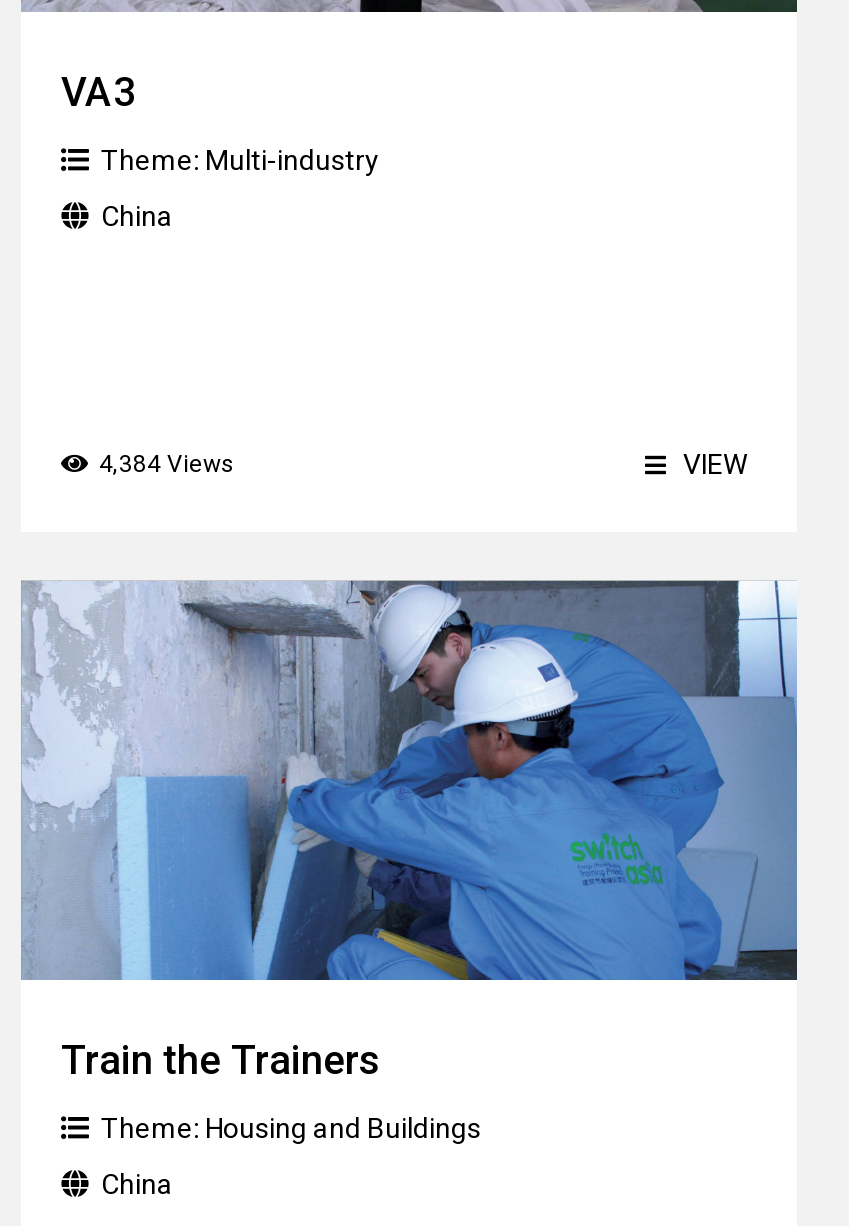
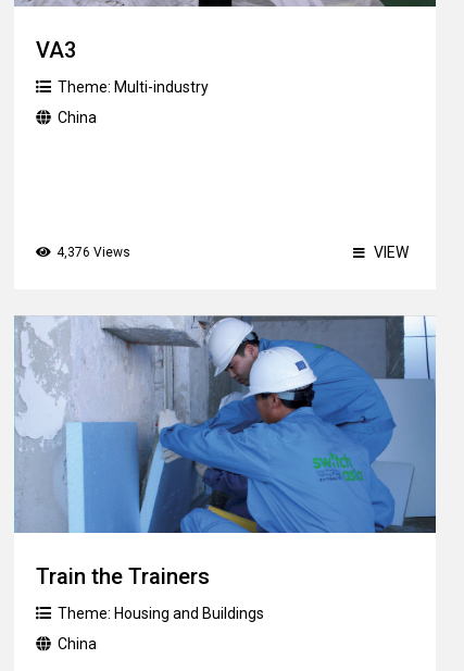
- 4,384 Views
+ 4,376 Views
